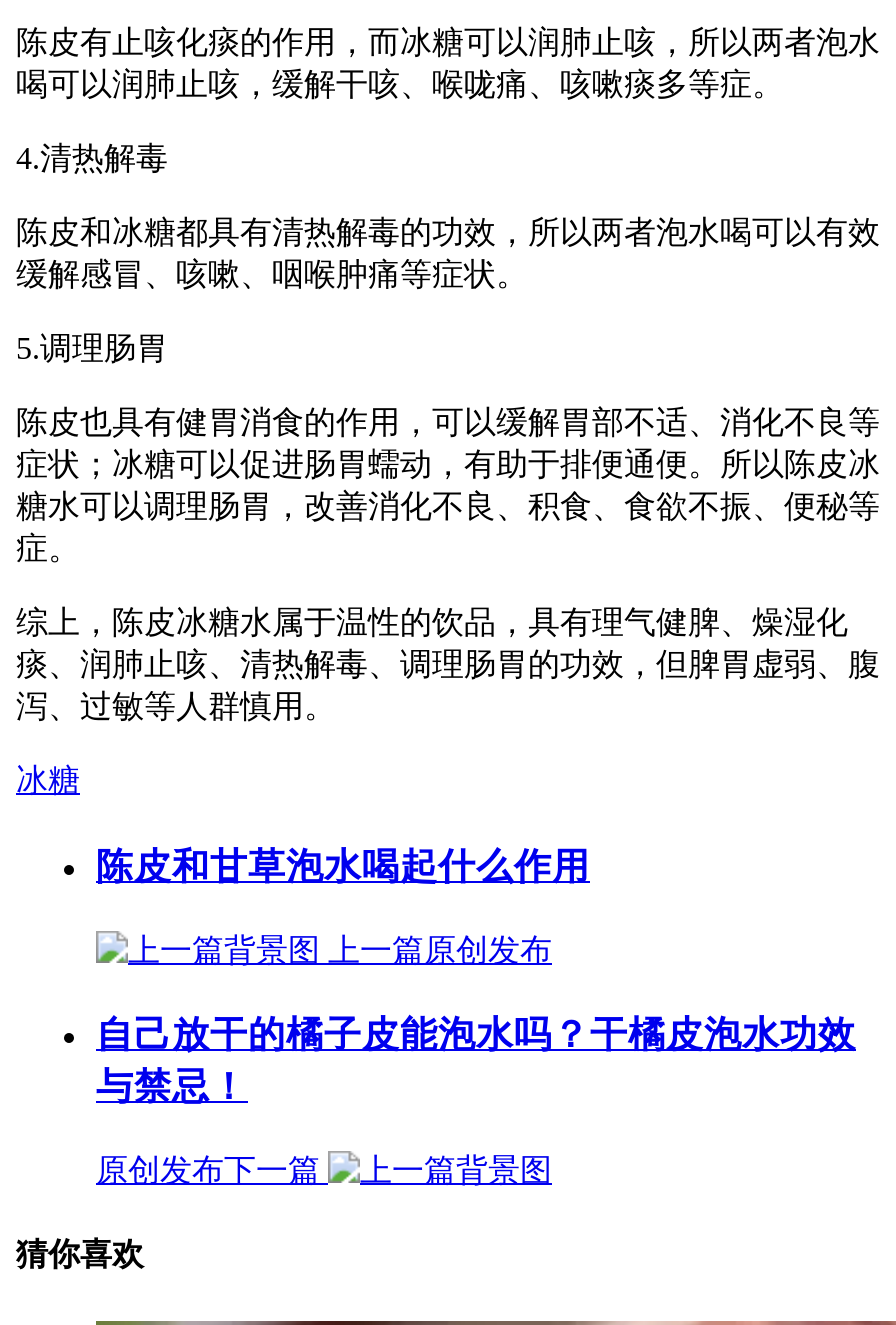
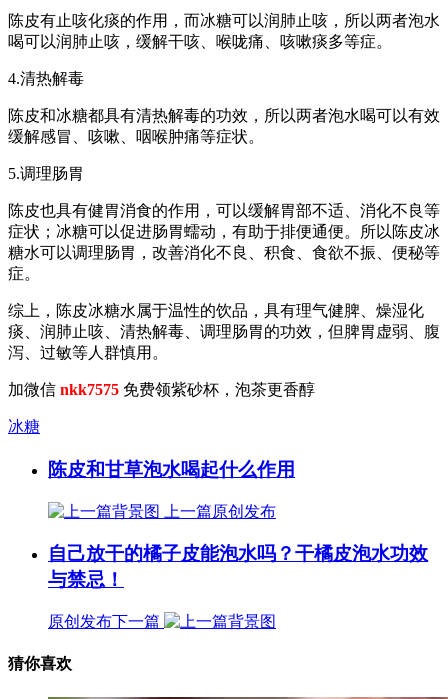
+ 加微信nkk7575免费领紫砂杯，泡茶更香醇
